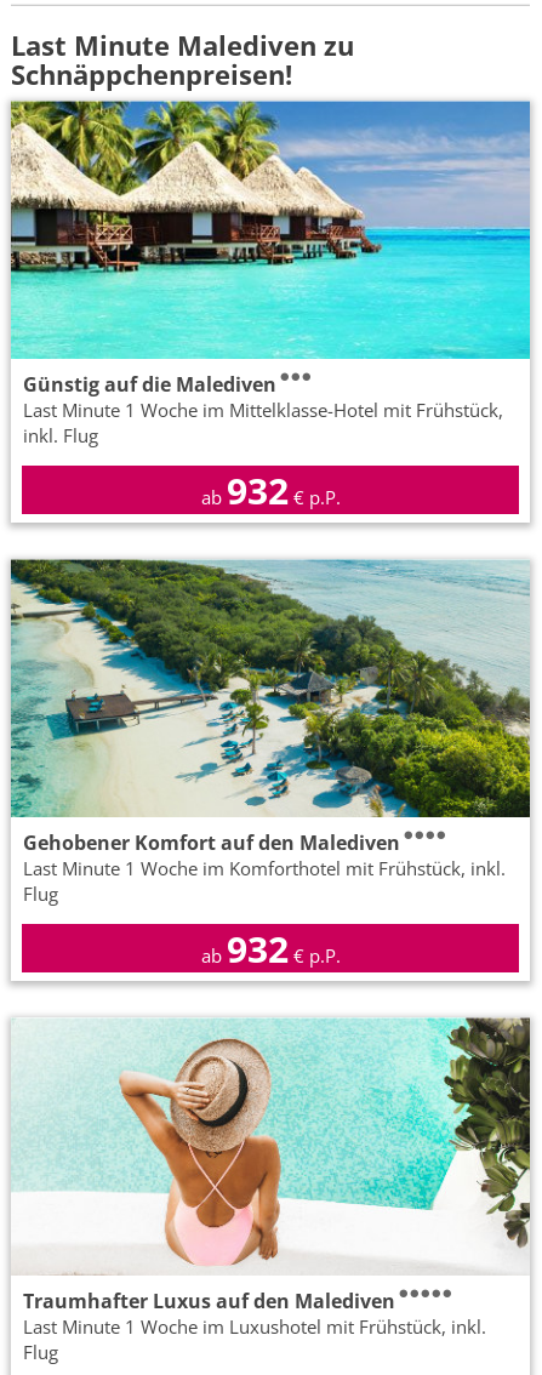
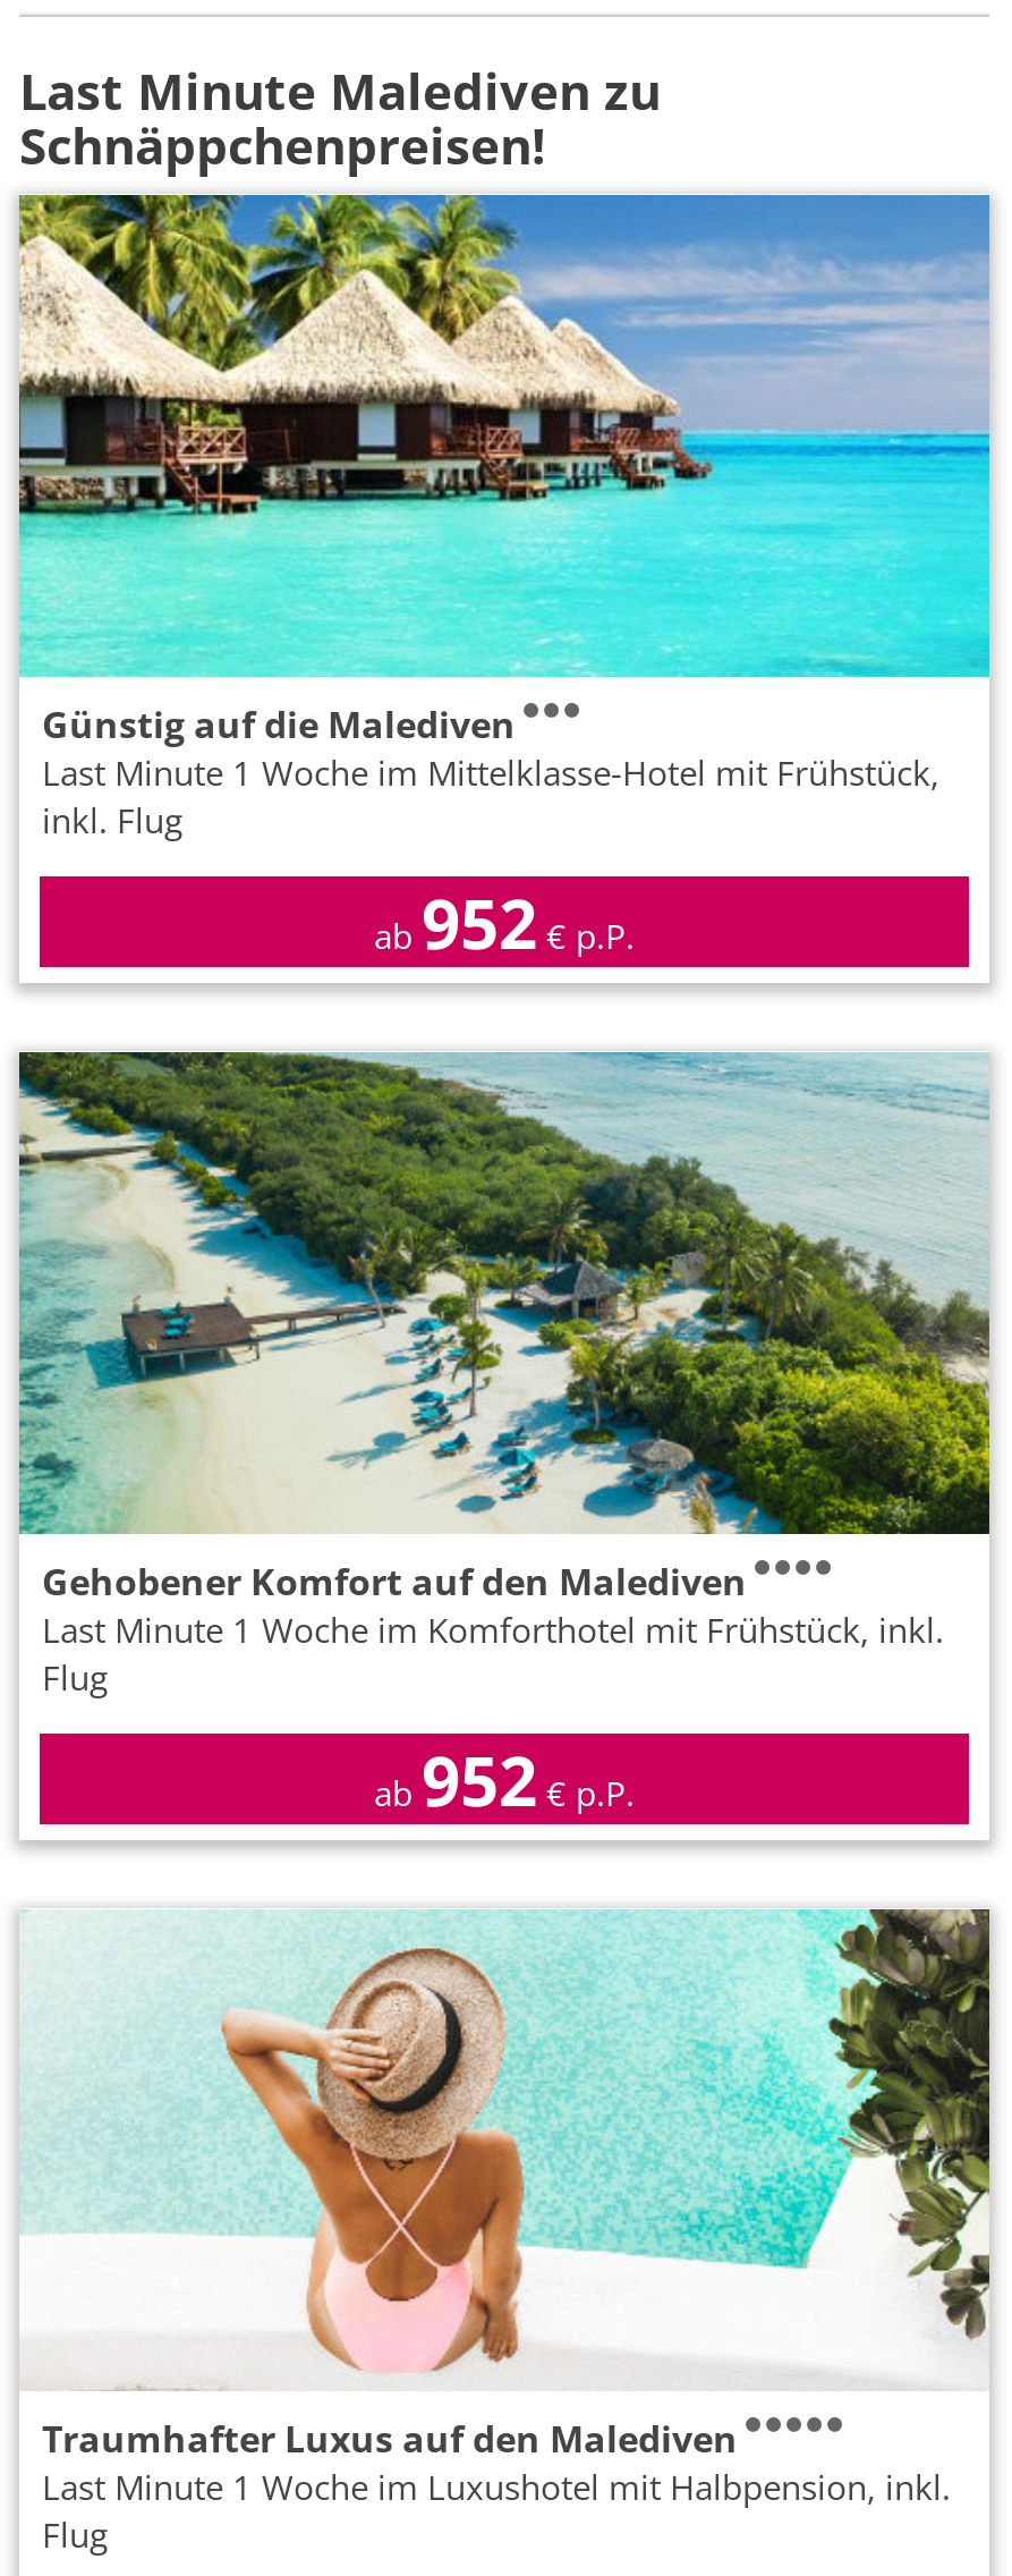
- ab932€ p.P.
+ ab952€ p.P.

- ab932€ p.P.
+ ab952€ p.P.

- Last Minute 1 Woche im Luxushotel mit Frühstück, inkl.
+ Last Minute 1 Woche im Luxushotel mit Halbpension, inkl.
